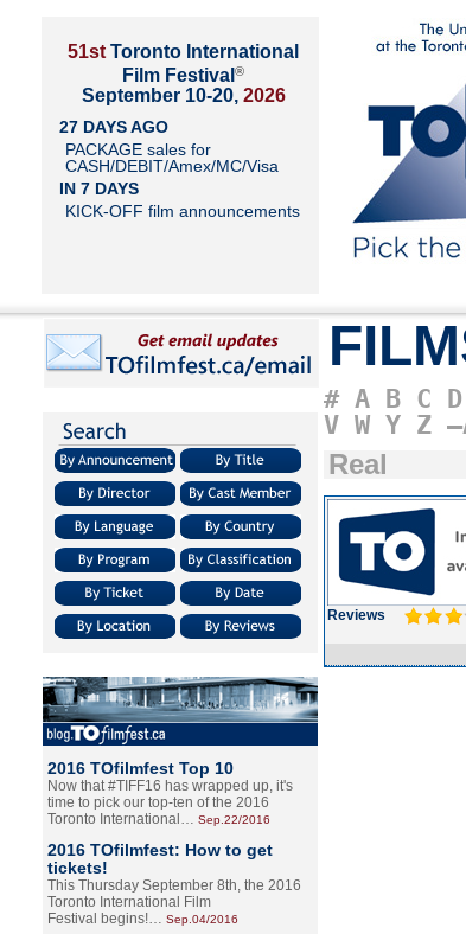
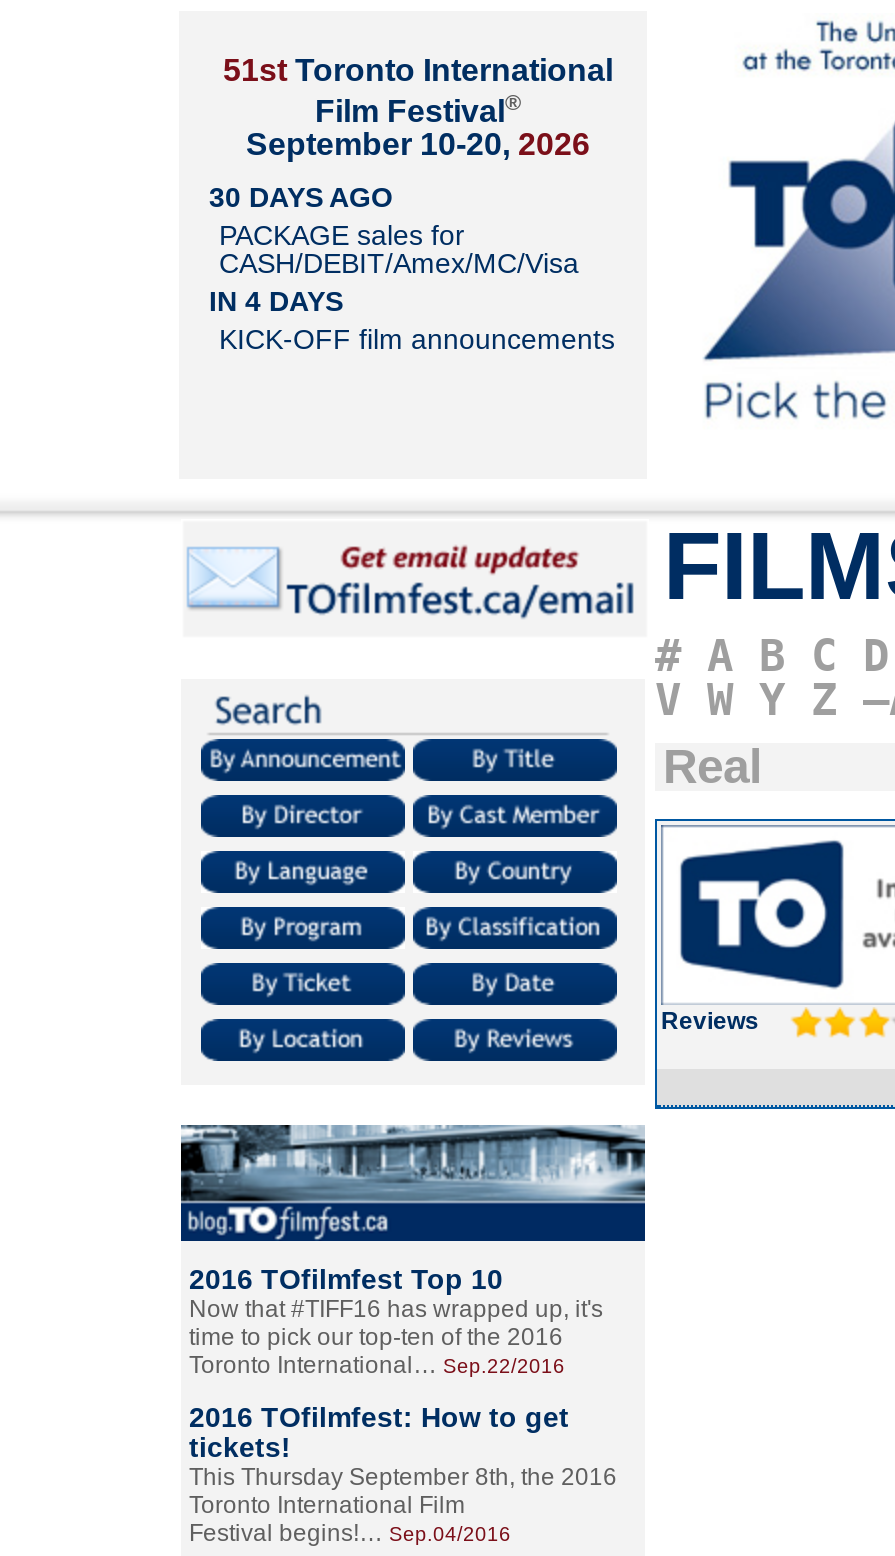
- 27 DAYS AGO
+ 30 DAYS AGO

- IN 7 DAYS
+ IN 4 DAYS
